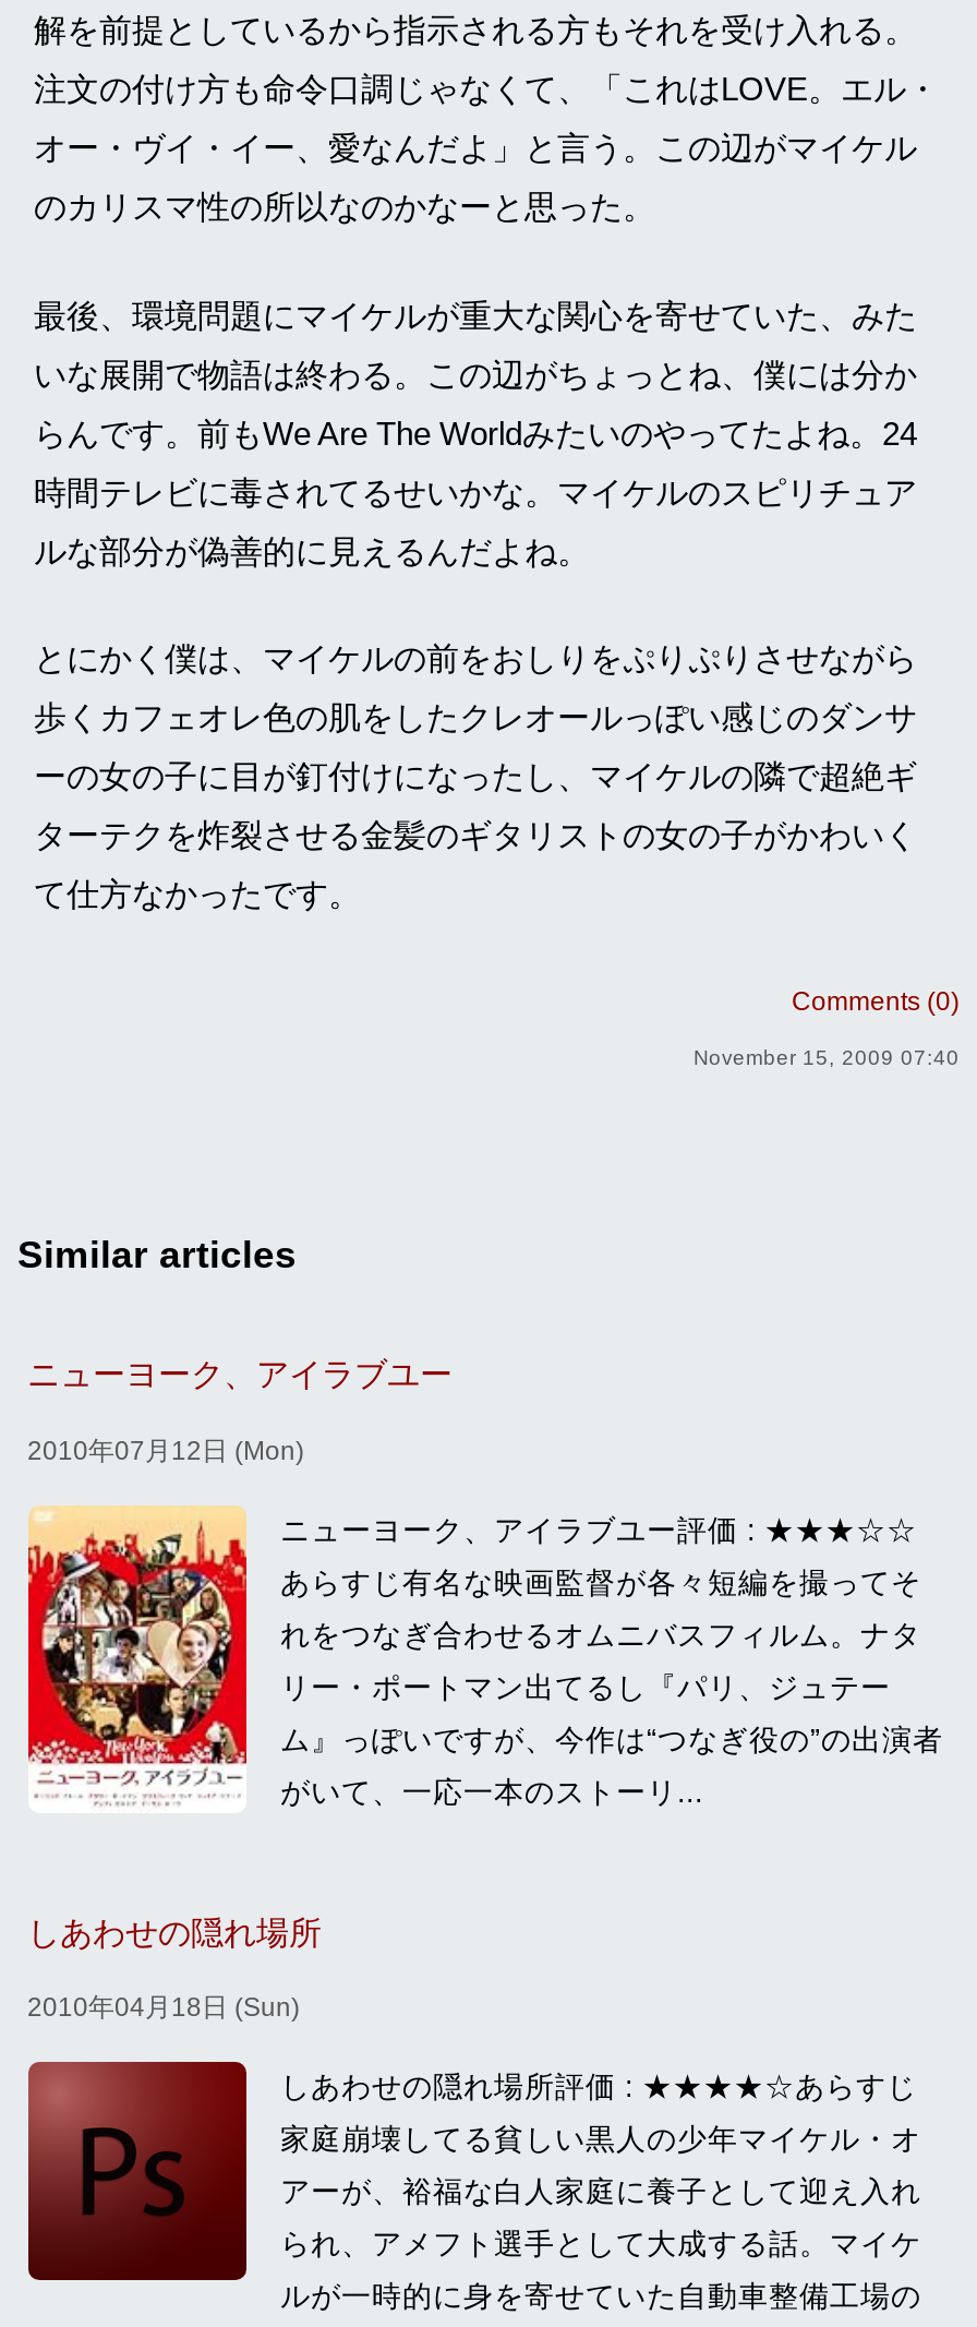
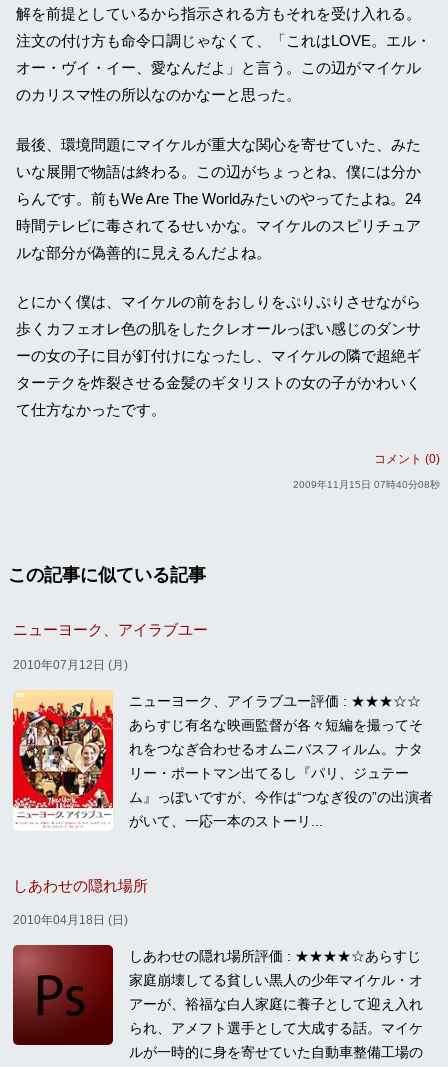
- Comments (0)
+ コメント (0)

- November 15, 2009 07:40
+ 2009年11月15日 07時40分08秒

- Similar articles
+ この記事に似ている記事

- 2010年07月12日 (Mon)
+ 2010年07月12日 (月)

- 2010年04月18日 (Sun)
+ 2010年04月18日 (日)
